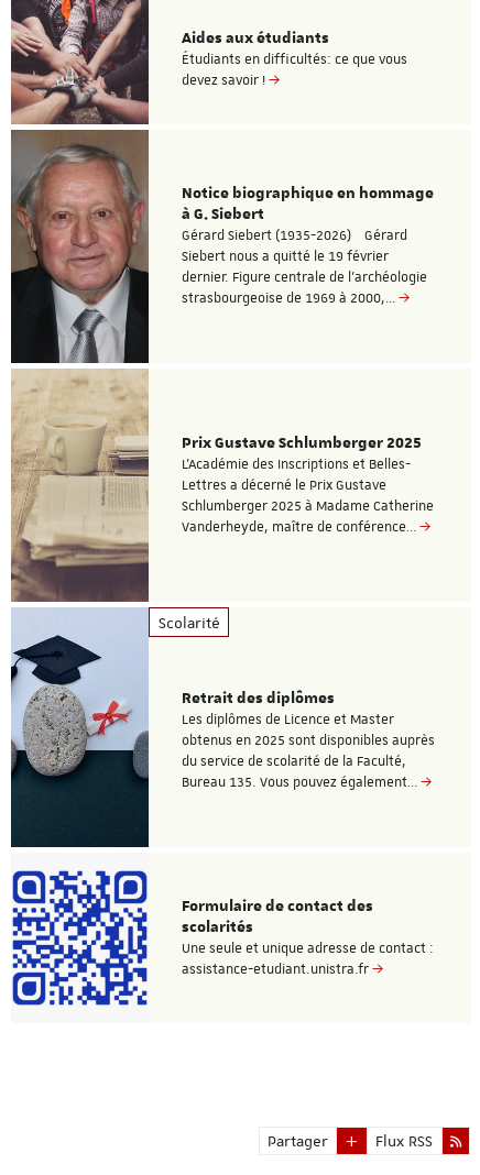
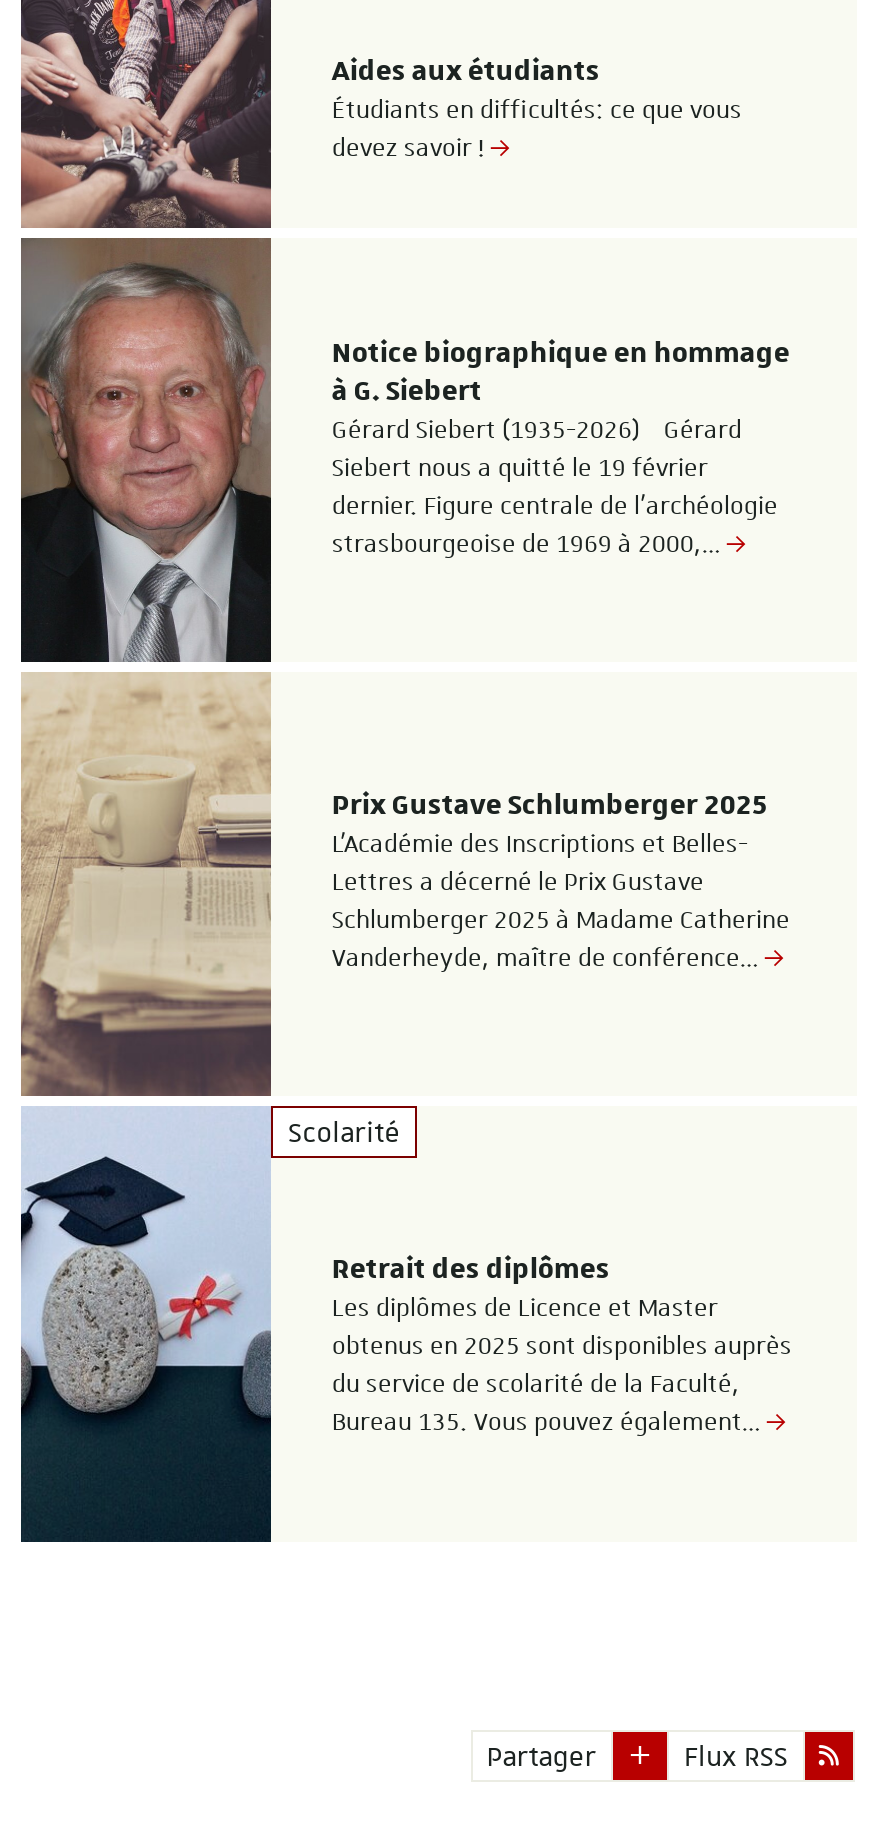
- [image]
- Formulaire de contact des
- scolarités
- Une seule et unique adresse de contact :
- assistance-etudiant.unistra.fr
